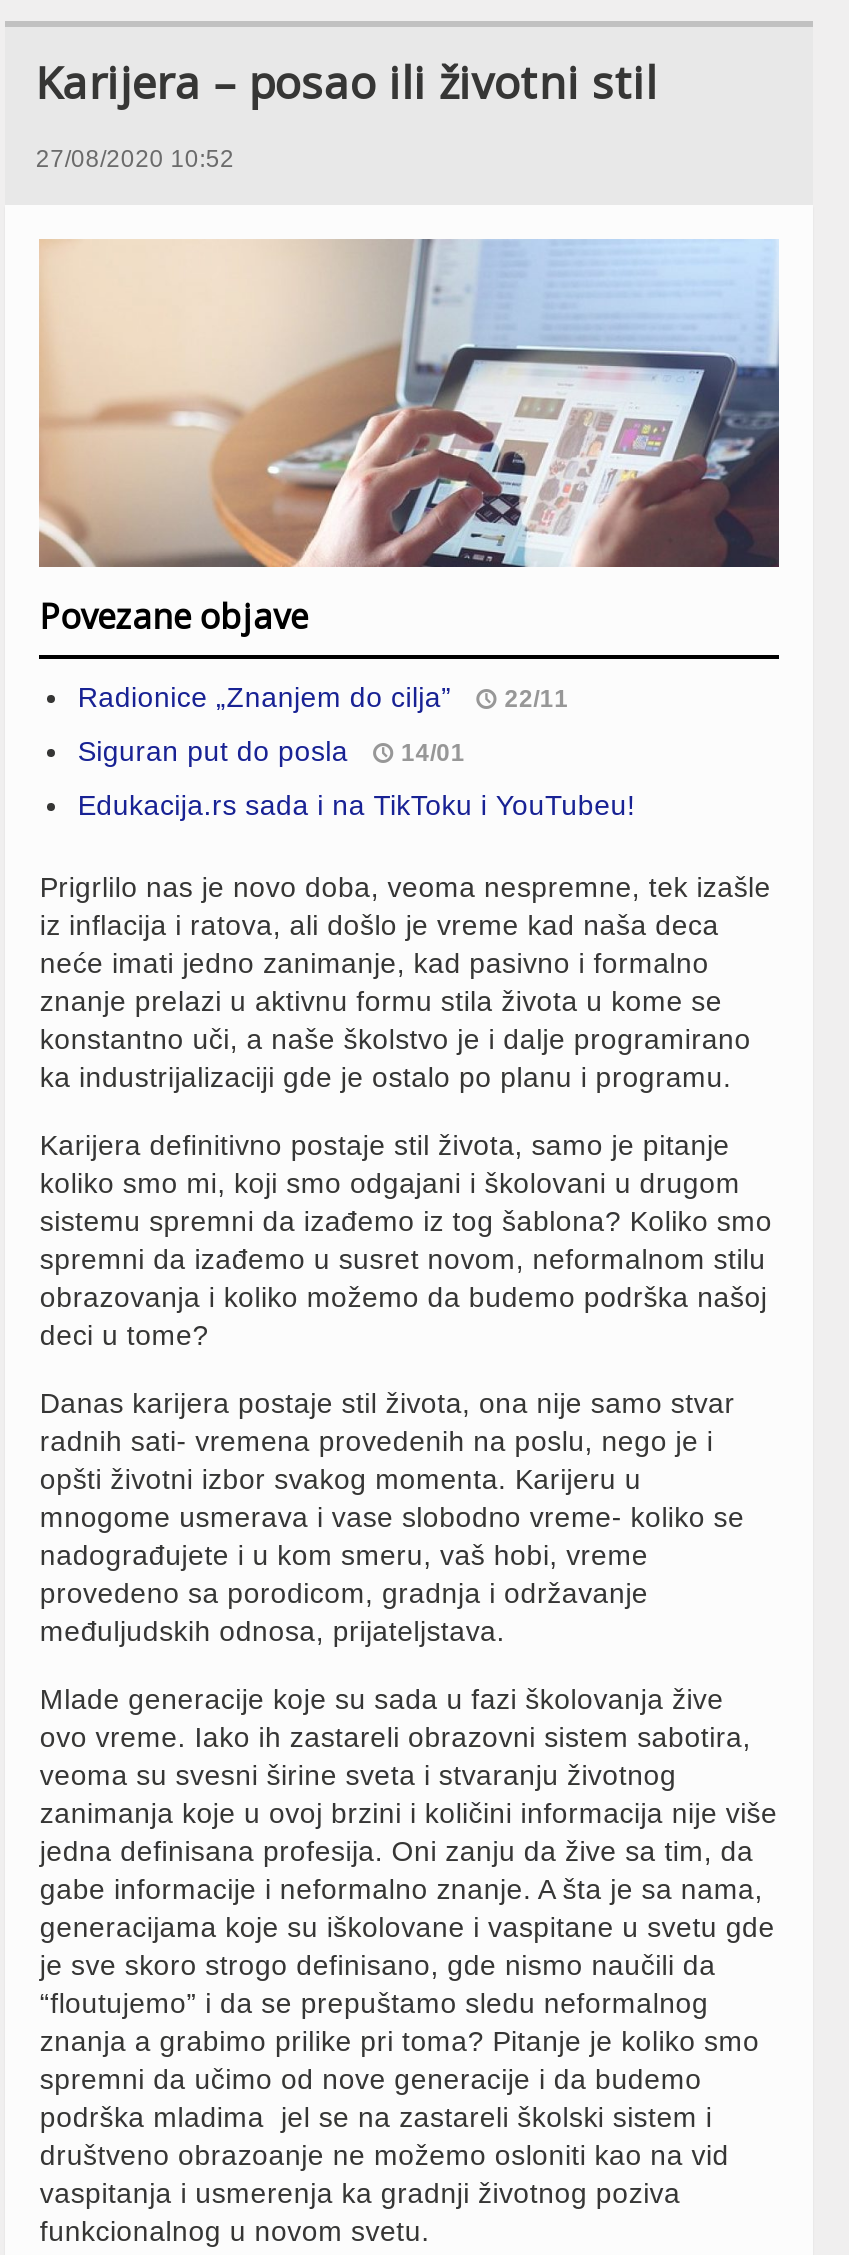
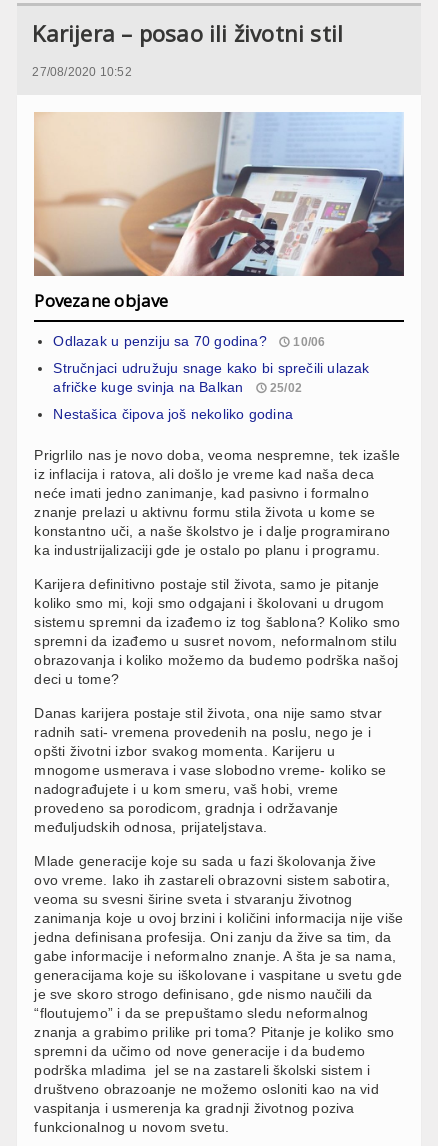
- Radionice „Znanjem do cilja”
- 22/11
+ Odlazak u penziju sa 70 godina?
+ 10/06

- Siguran put do posla
- 14/01
+ Stručnjaci udružuju snage kako bi sprečili ulazak
+ afričke kuge svinja na Balkan
+ 25/02

- Edukacija.rs sada i na TikToku i YouTubeu!
+ Nestašica čipova još nekoliko godina
